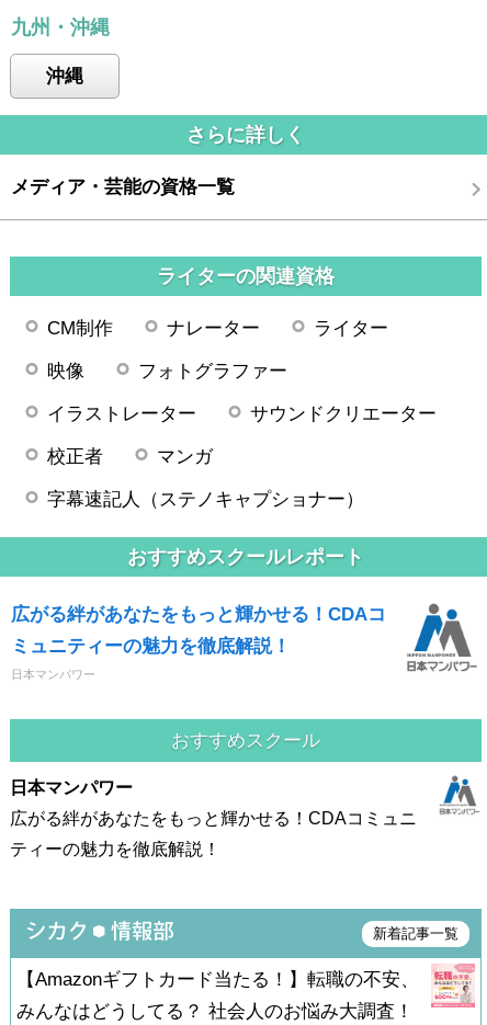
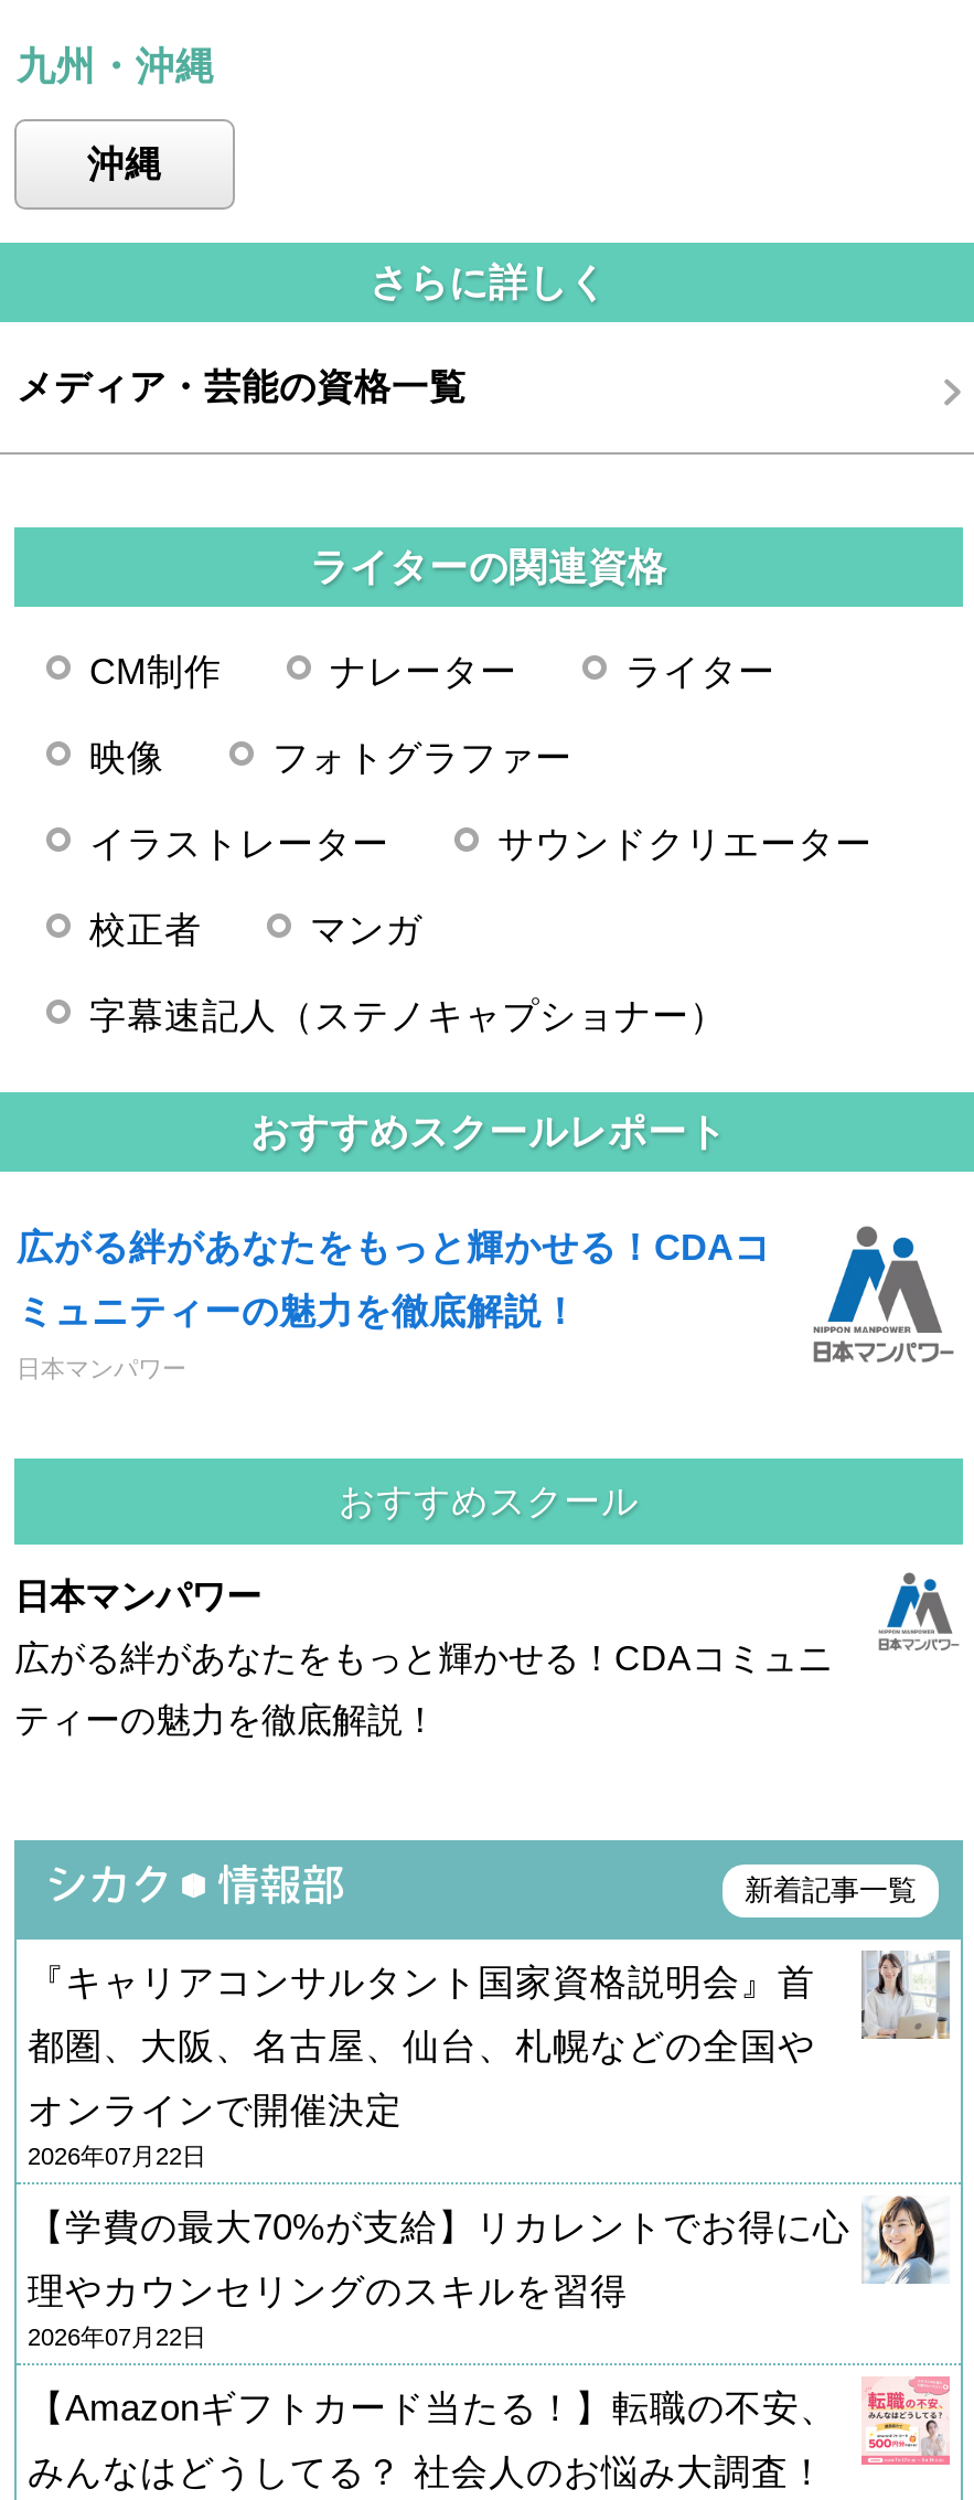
+ [image]
+ 『キャリアコンサルタント国家資格説明会』首
+ 都圏、大阪、名古屋、仙台、札幌などの全国や
+ オンラインで開催決定
+ 2026年07月22日
+ 【学費の最大70%が支給】リカレントでお得に心
+ 理やカウンセリングのスキルを習得
+ 2026年07月22日
